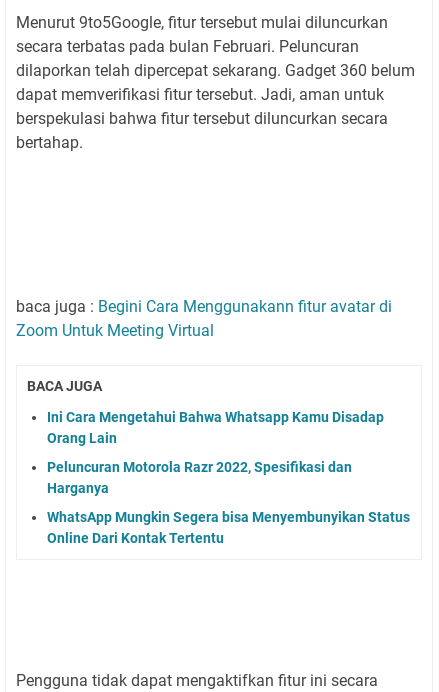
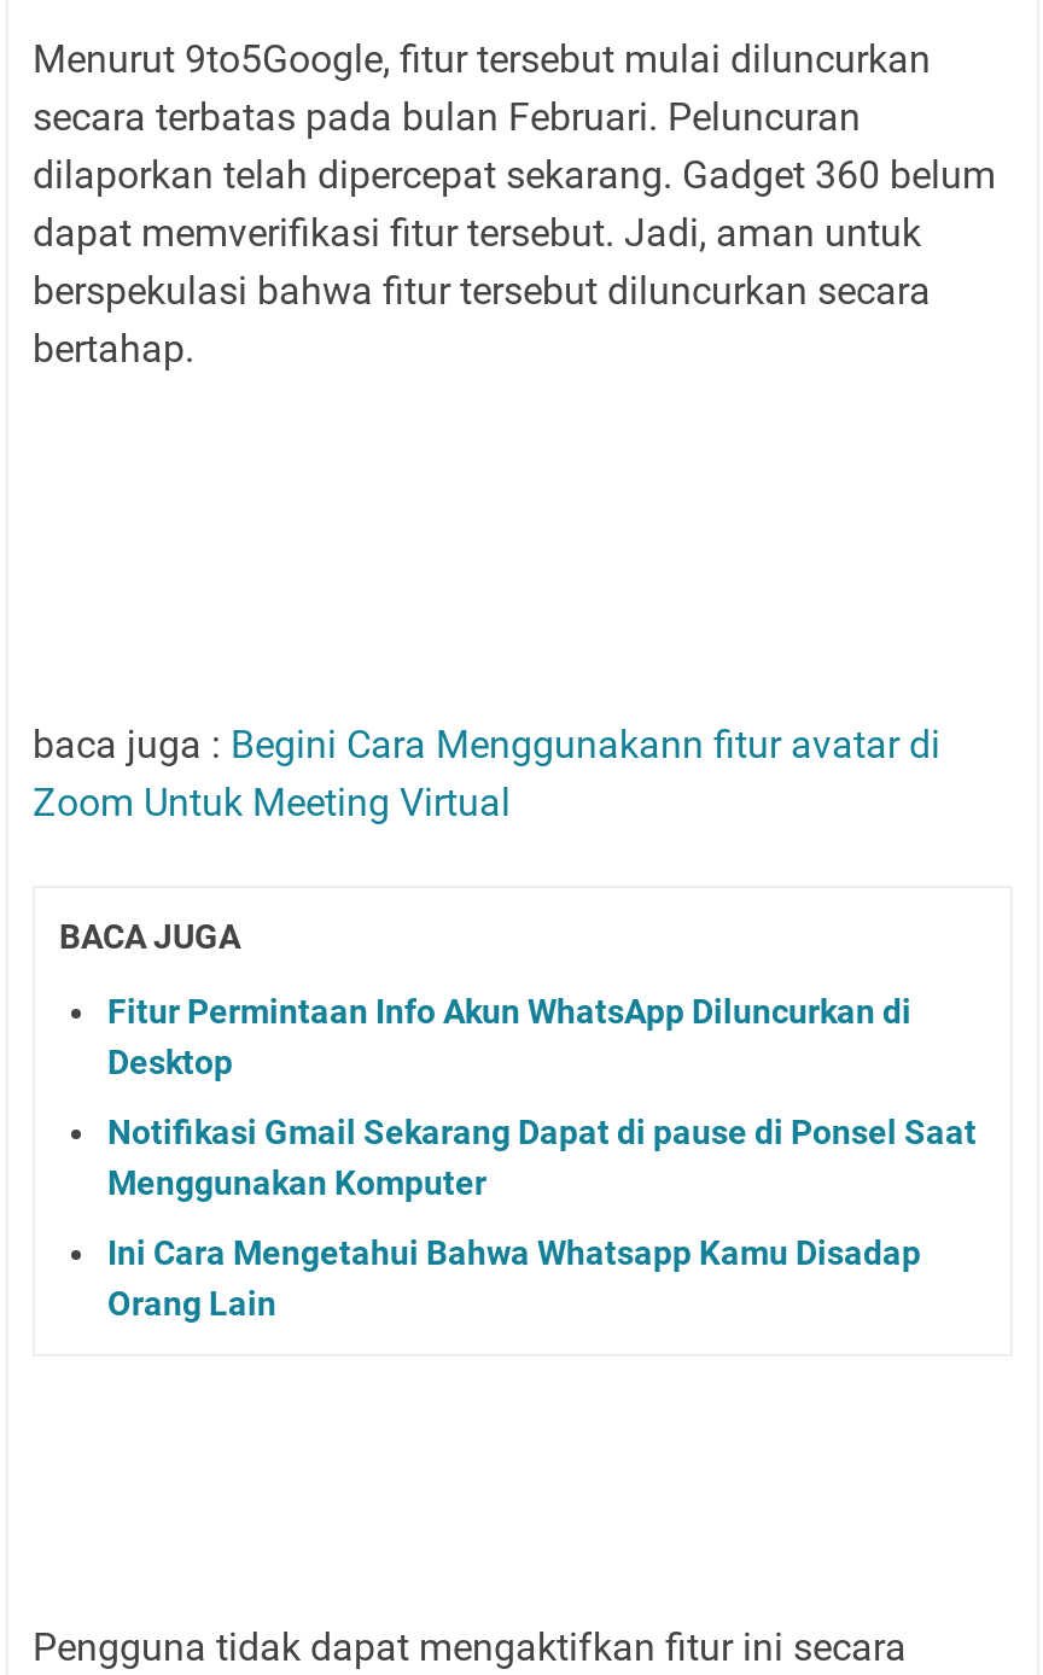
+ Fitur Permintaan Info Akun WhatsApp Diluncurkan di
+ Desktop
+ Notifikasi Gmail Sekarang Dapat di pause di Ponsel Saat
+ Menggunakan Komputer

moved down: Ini Cara Mengetahui Bahwa Whatsapp Kamu Disadap | Orang Lain

- Peluncuran Motorola Razr 2022, Spesifikasi dan
- Harganya
- WhatsApp Mungkin Segera bisa Menyembunyikan Status
- Online Dari Kontak Tertentu
